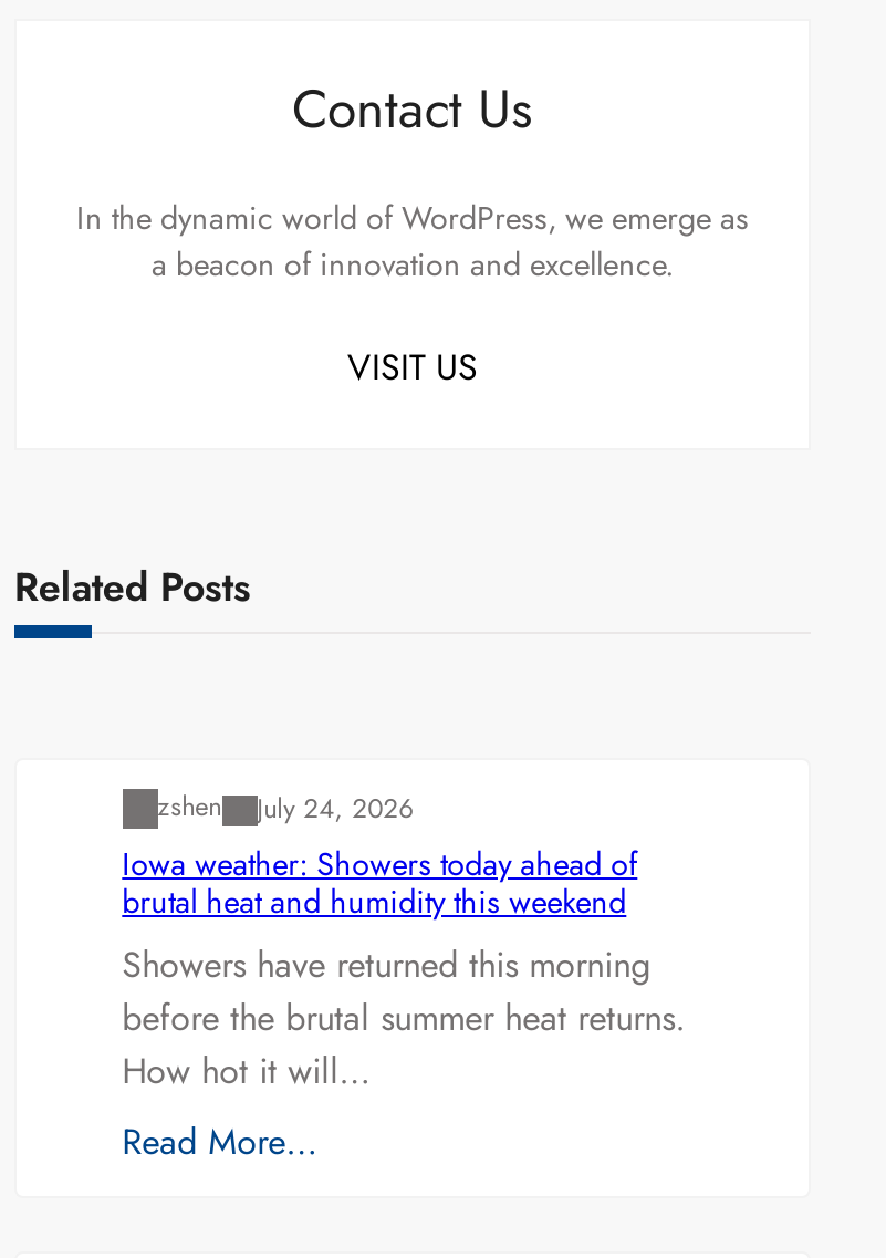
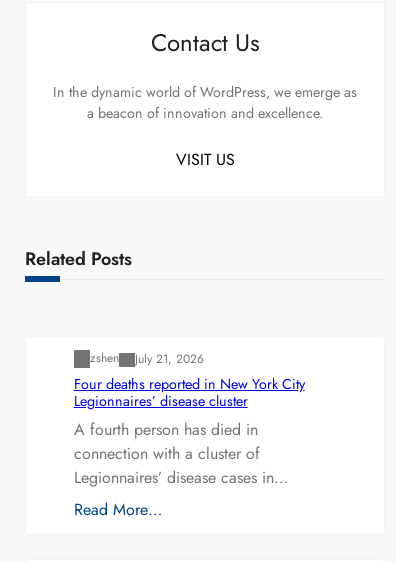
- July 24, 2026
- Iowa weather: Showers today ahead of
- brutal heat and humidity this weekend
- Showers have returned this morning
- before the brutal summer heat returns.
- How hot it will…
+ July 21, 2026
+ Four deaths reported in New York City
+ Legionnaires’ disease cluster
+ A fourth person has died in
+ connection with a cluster of
+ Legionnaires’ disease cases in…
